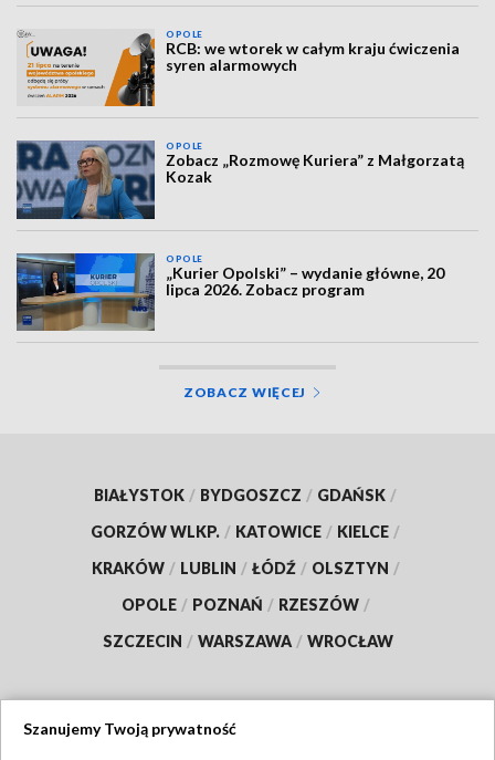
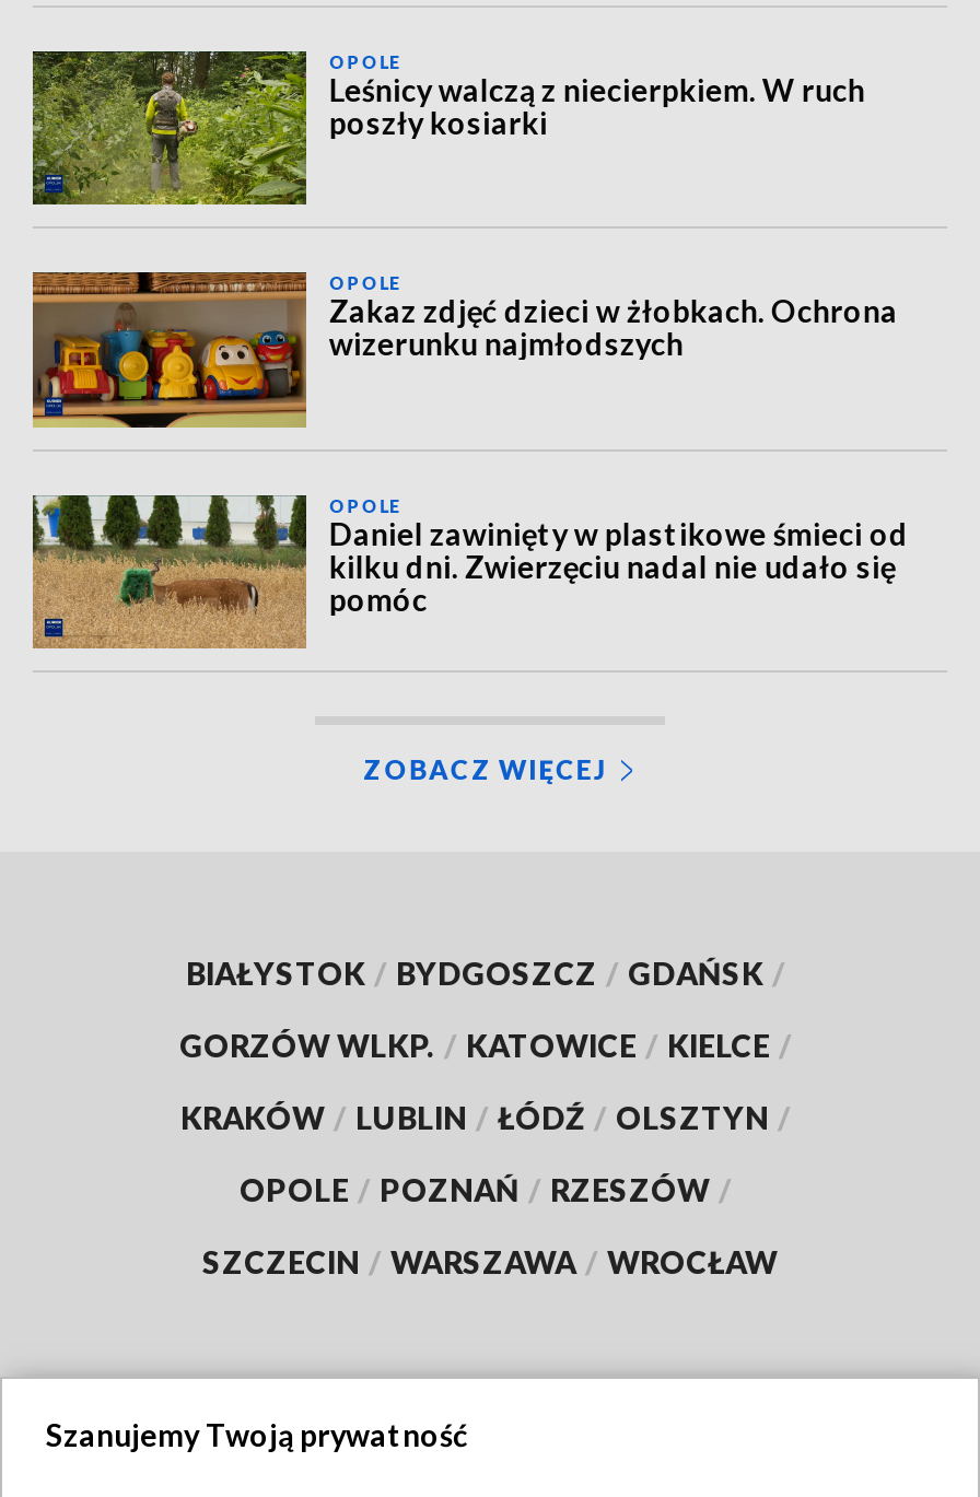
- [image]
- RCB: we wtorek w całym kraju ćwiczenia
- syren alarmowych
+ [image]
+ Leśnicy walczą z niecierpkiem. W ruch
+ poszły kosiarki

- [image]
- Zobacz „Rozmowę Kuriera” z Małgorzatą
- Kozak
+ [image]
+ Zakaz zdjęć dzieci w żłobkach. Ochrona
+ wizerunku najmłodszych

- [image]
- „Kurier Opolski” – wydanie główne, 20
- lipca 2026. Zobacz program
+ [image]
+ Daniel zawinięty w plastikowe śmieci od
+ kilku dni. Zwierzęciu nadal nie udało się
+ pomóc
